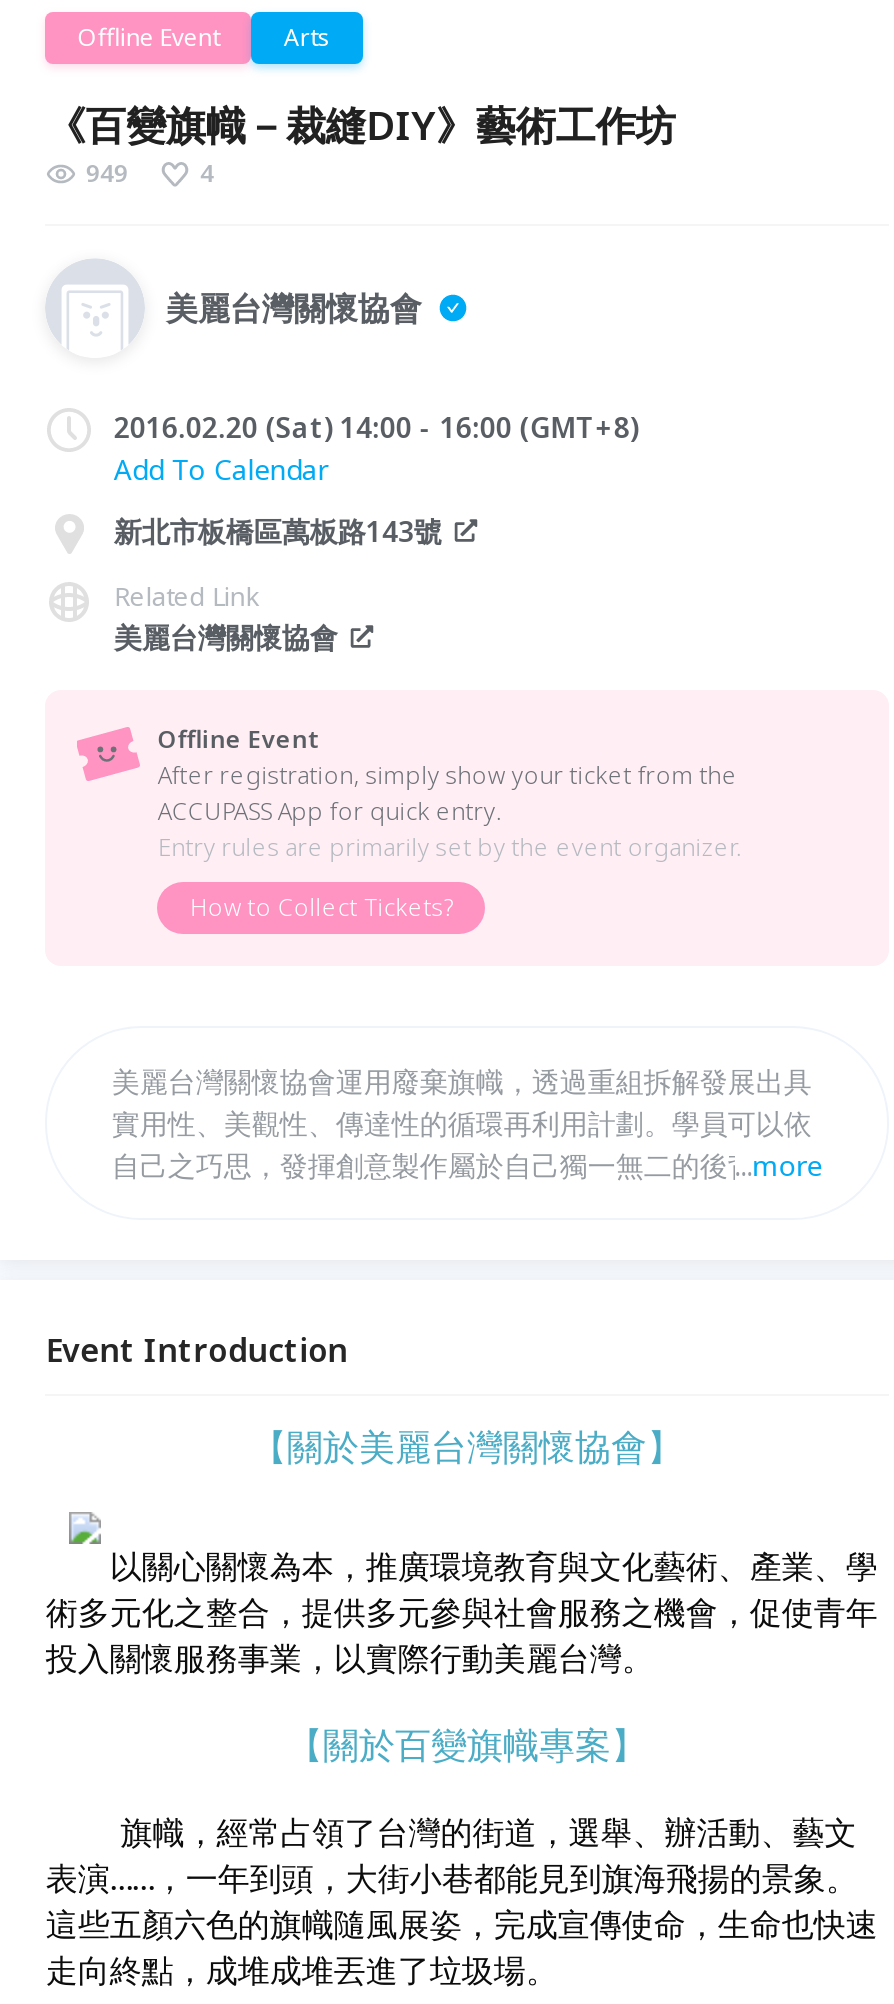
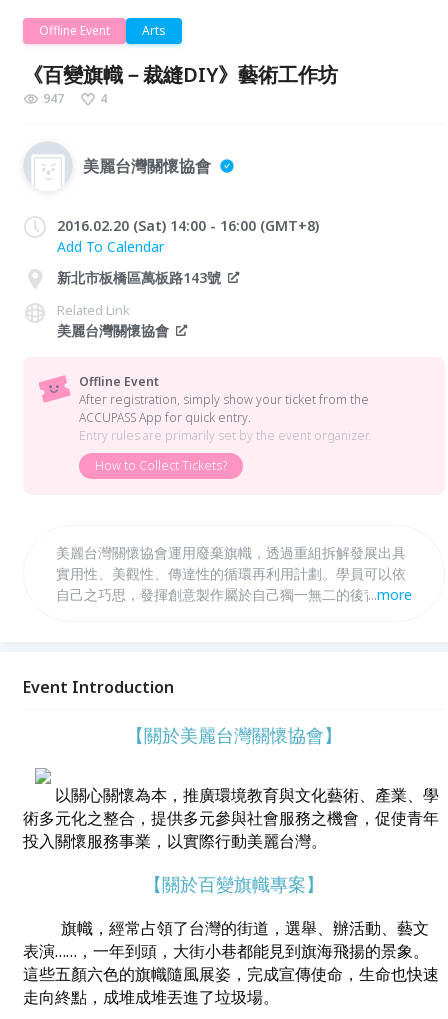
- 949
+ 947
